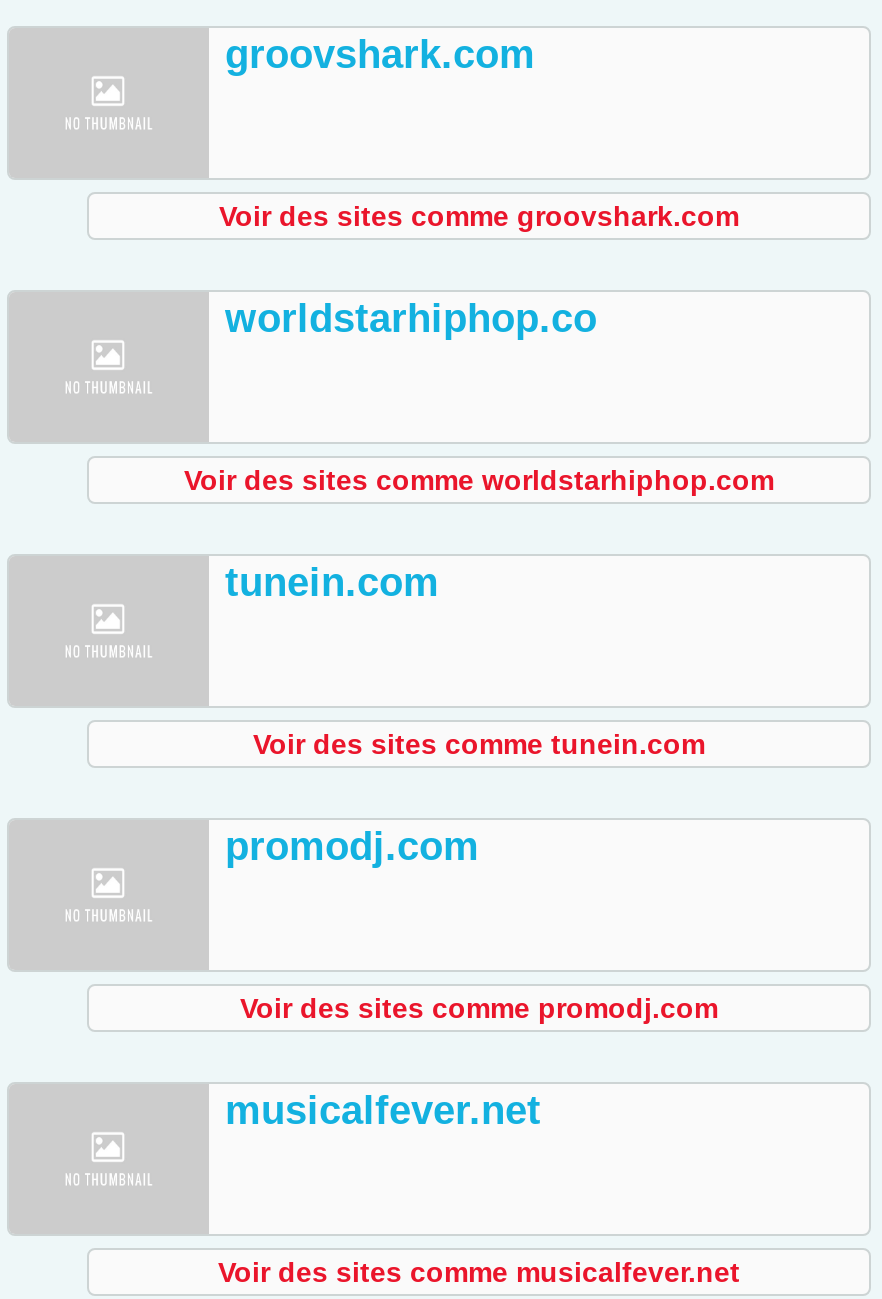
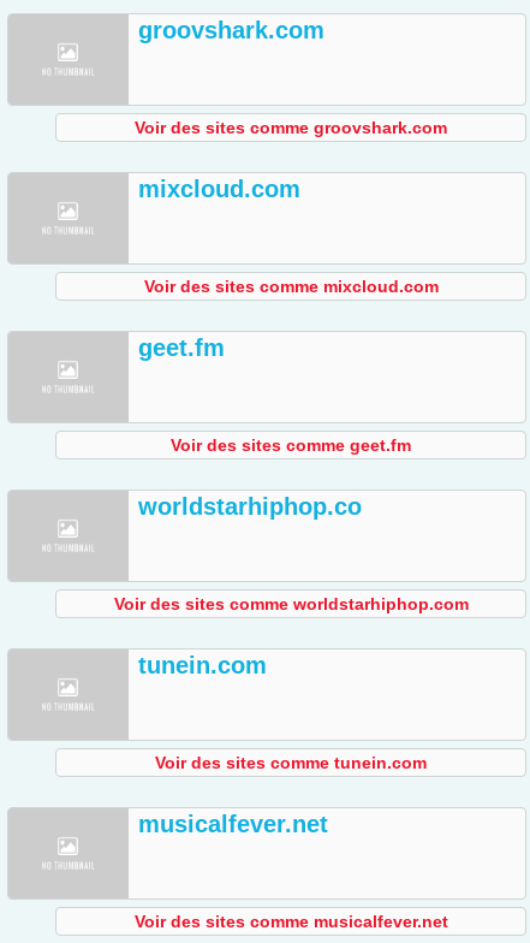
+ mixcloud.com

+ Voir des sites comme mixcloud.com
+ geet.fm

+ Voir des sites comme geet.fm

moved down: worldstarhiphop.co | Voir des sites comme worldstarhiphop.com | tunein.com | Voir des sites comme tunein.com

- promodj.com

- Voir des sites comme promodj.com
